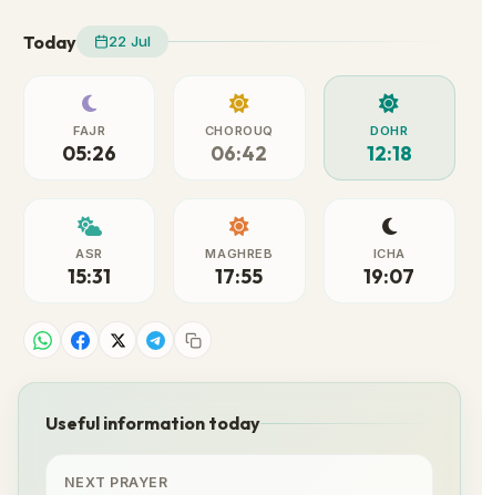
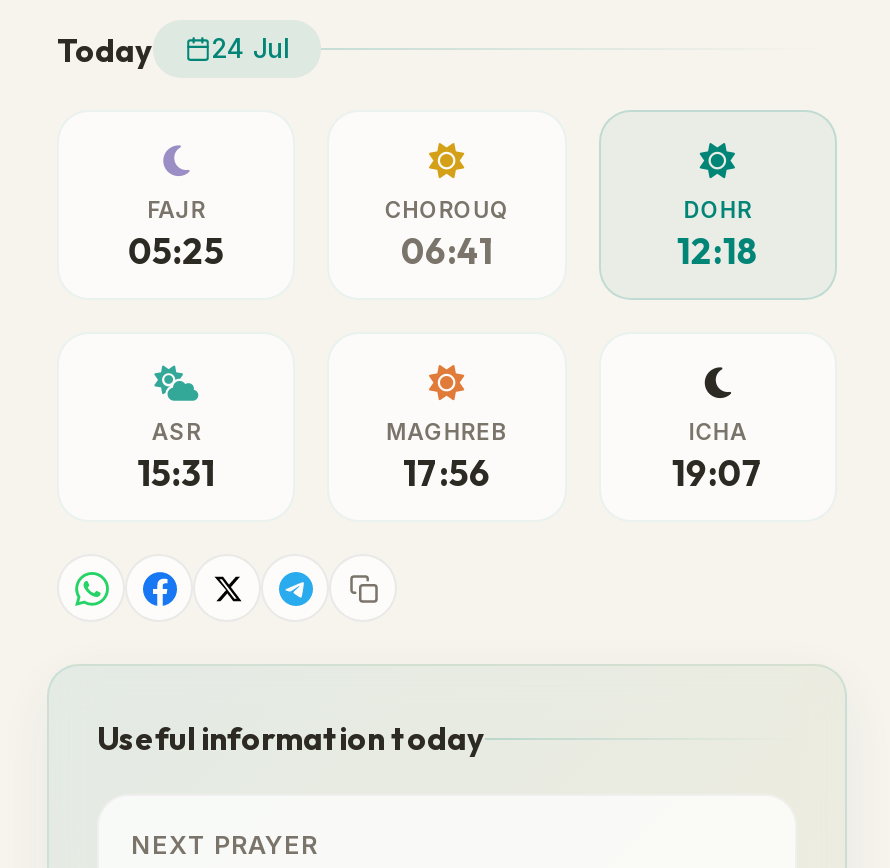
- Today 22 Jul
+ Today 24 Jul

- 05:26
+ 05:25

- 06:42
+ 06:41

- 17:55
+ 17:56
